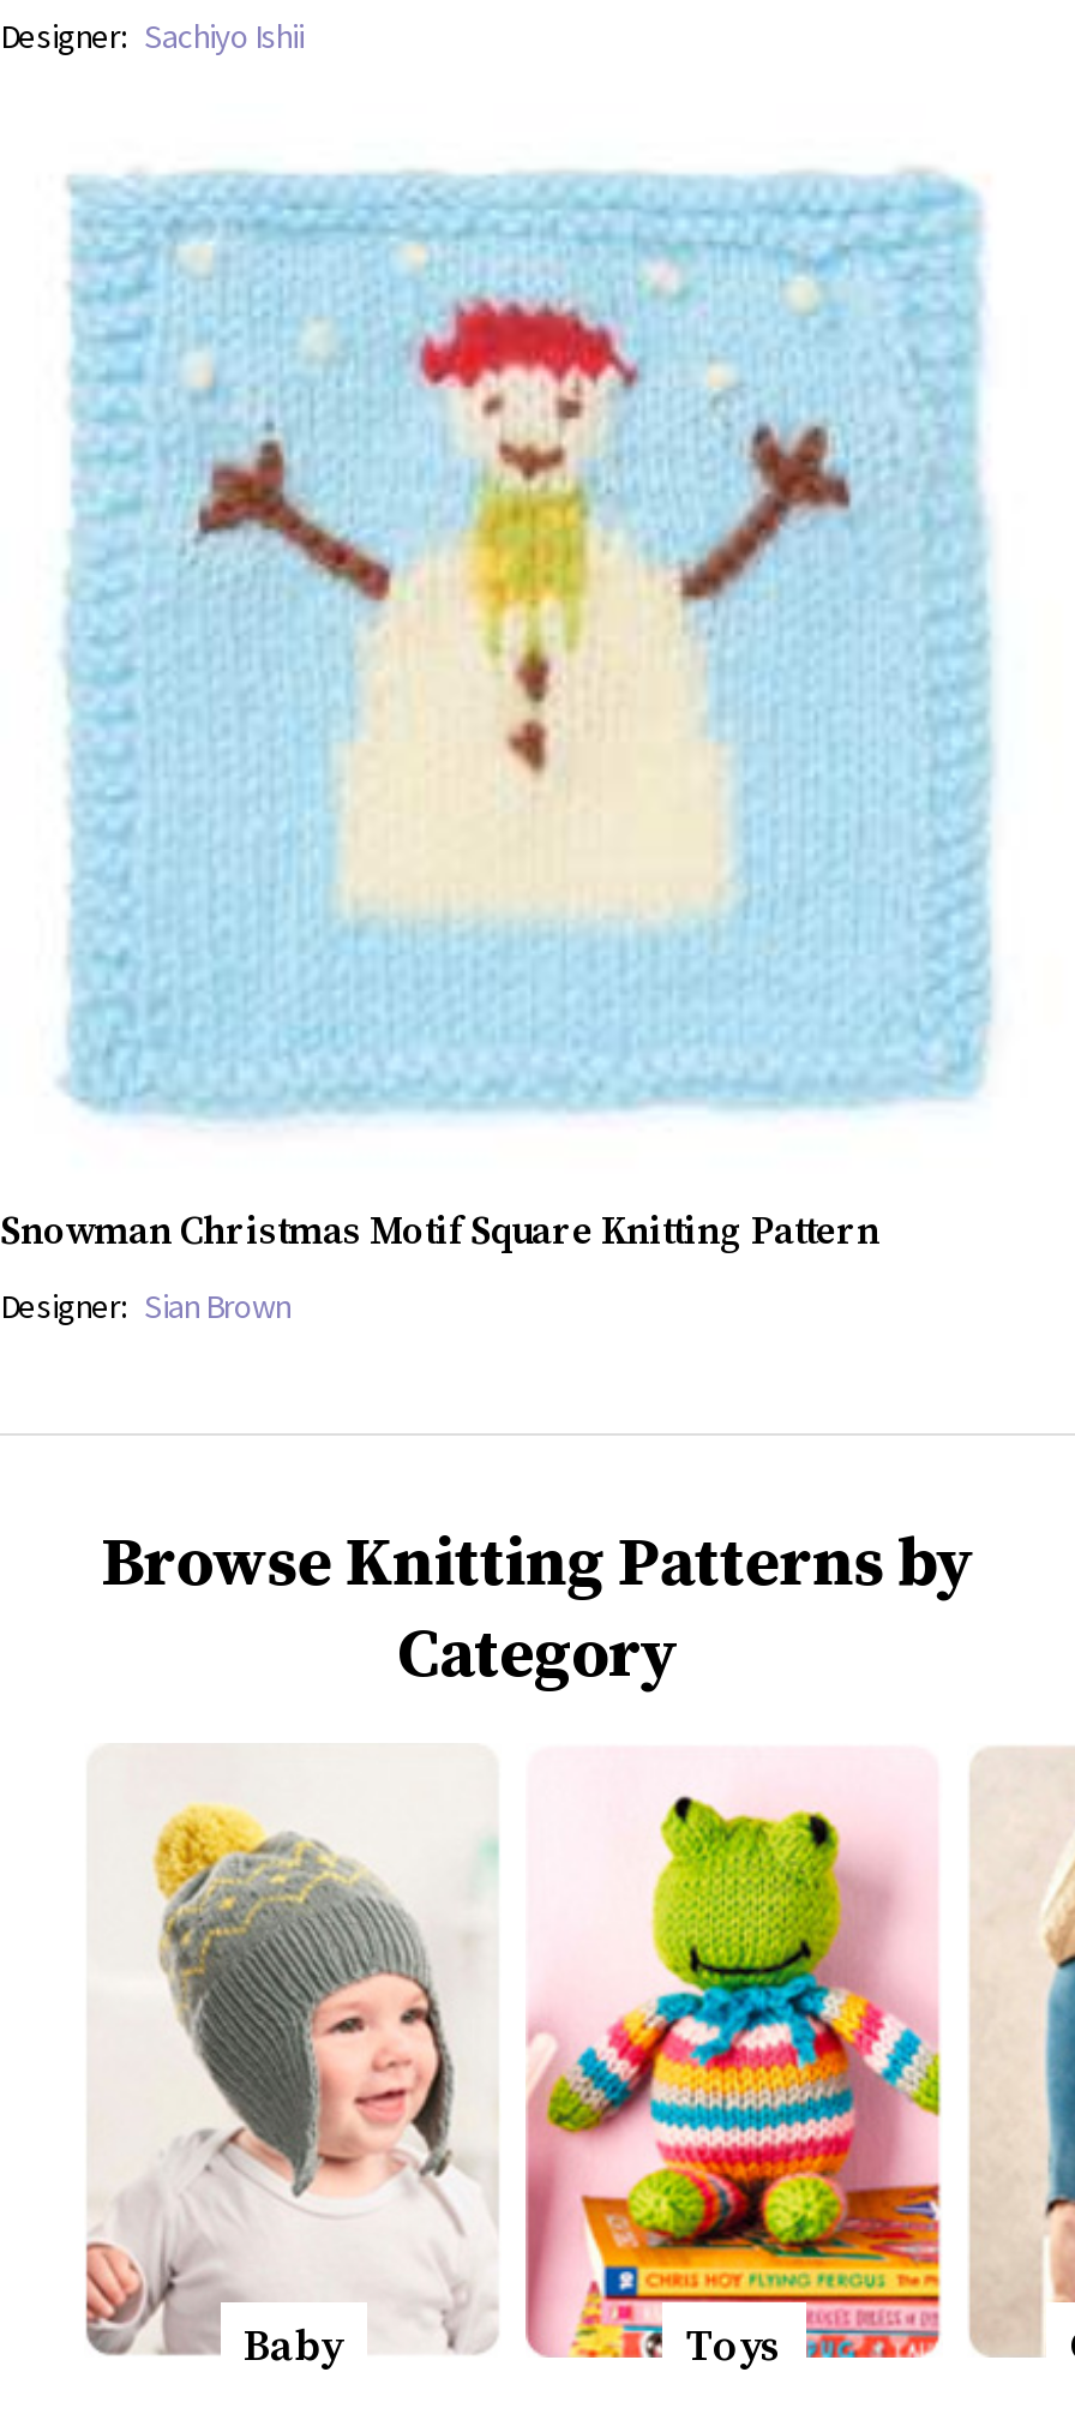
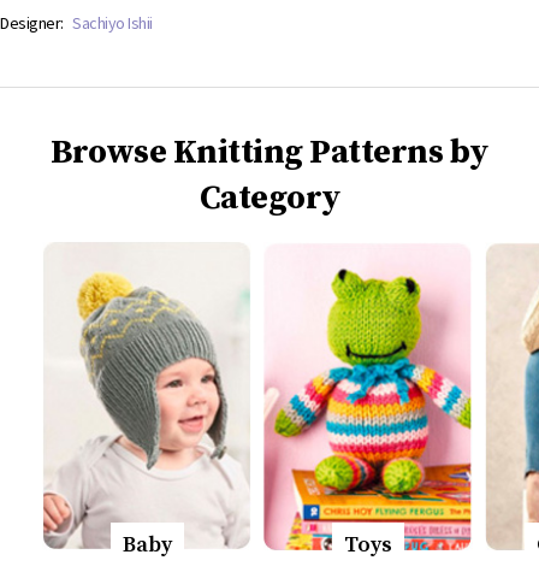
- [image]
- Snowman Christmas Motif Square Knitting Pattern
- Designer: Sian Brown
